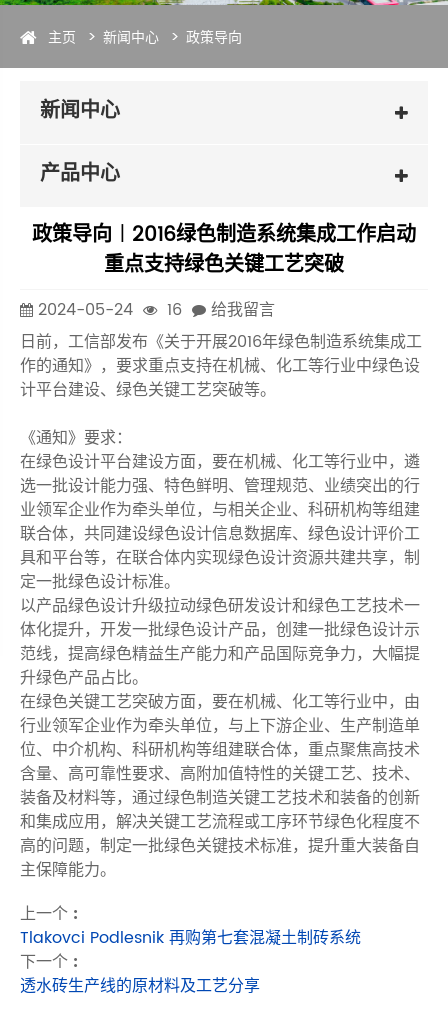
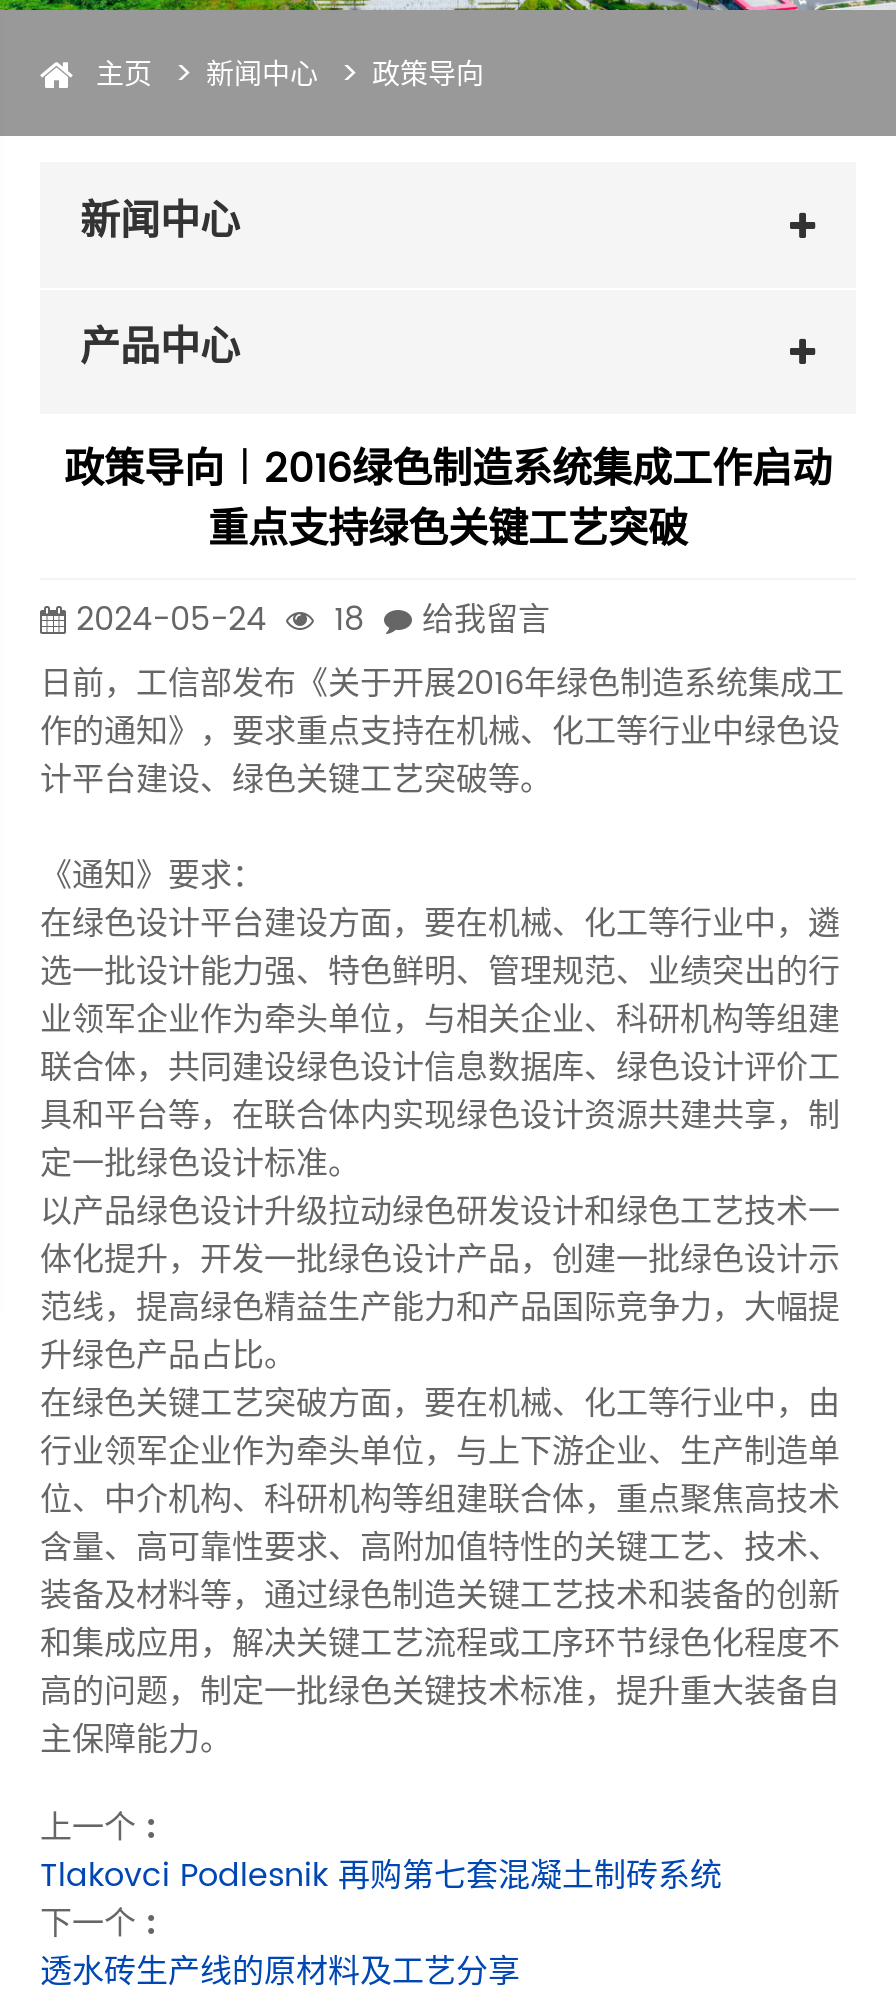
- 2024-05-24 16 给我留言
+ 2024-05-24 18 给我留言
